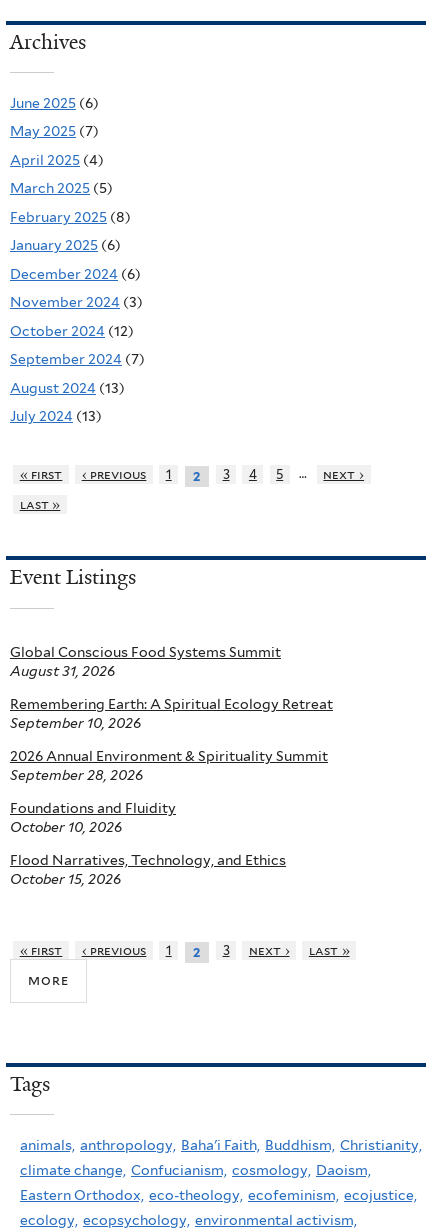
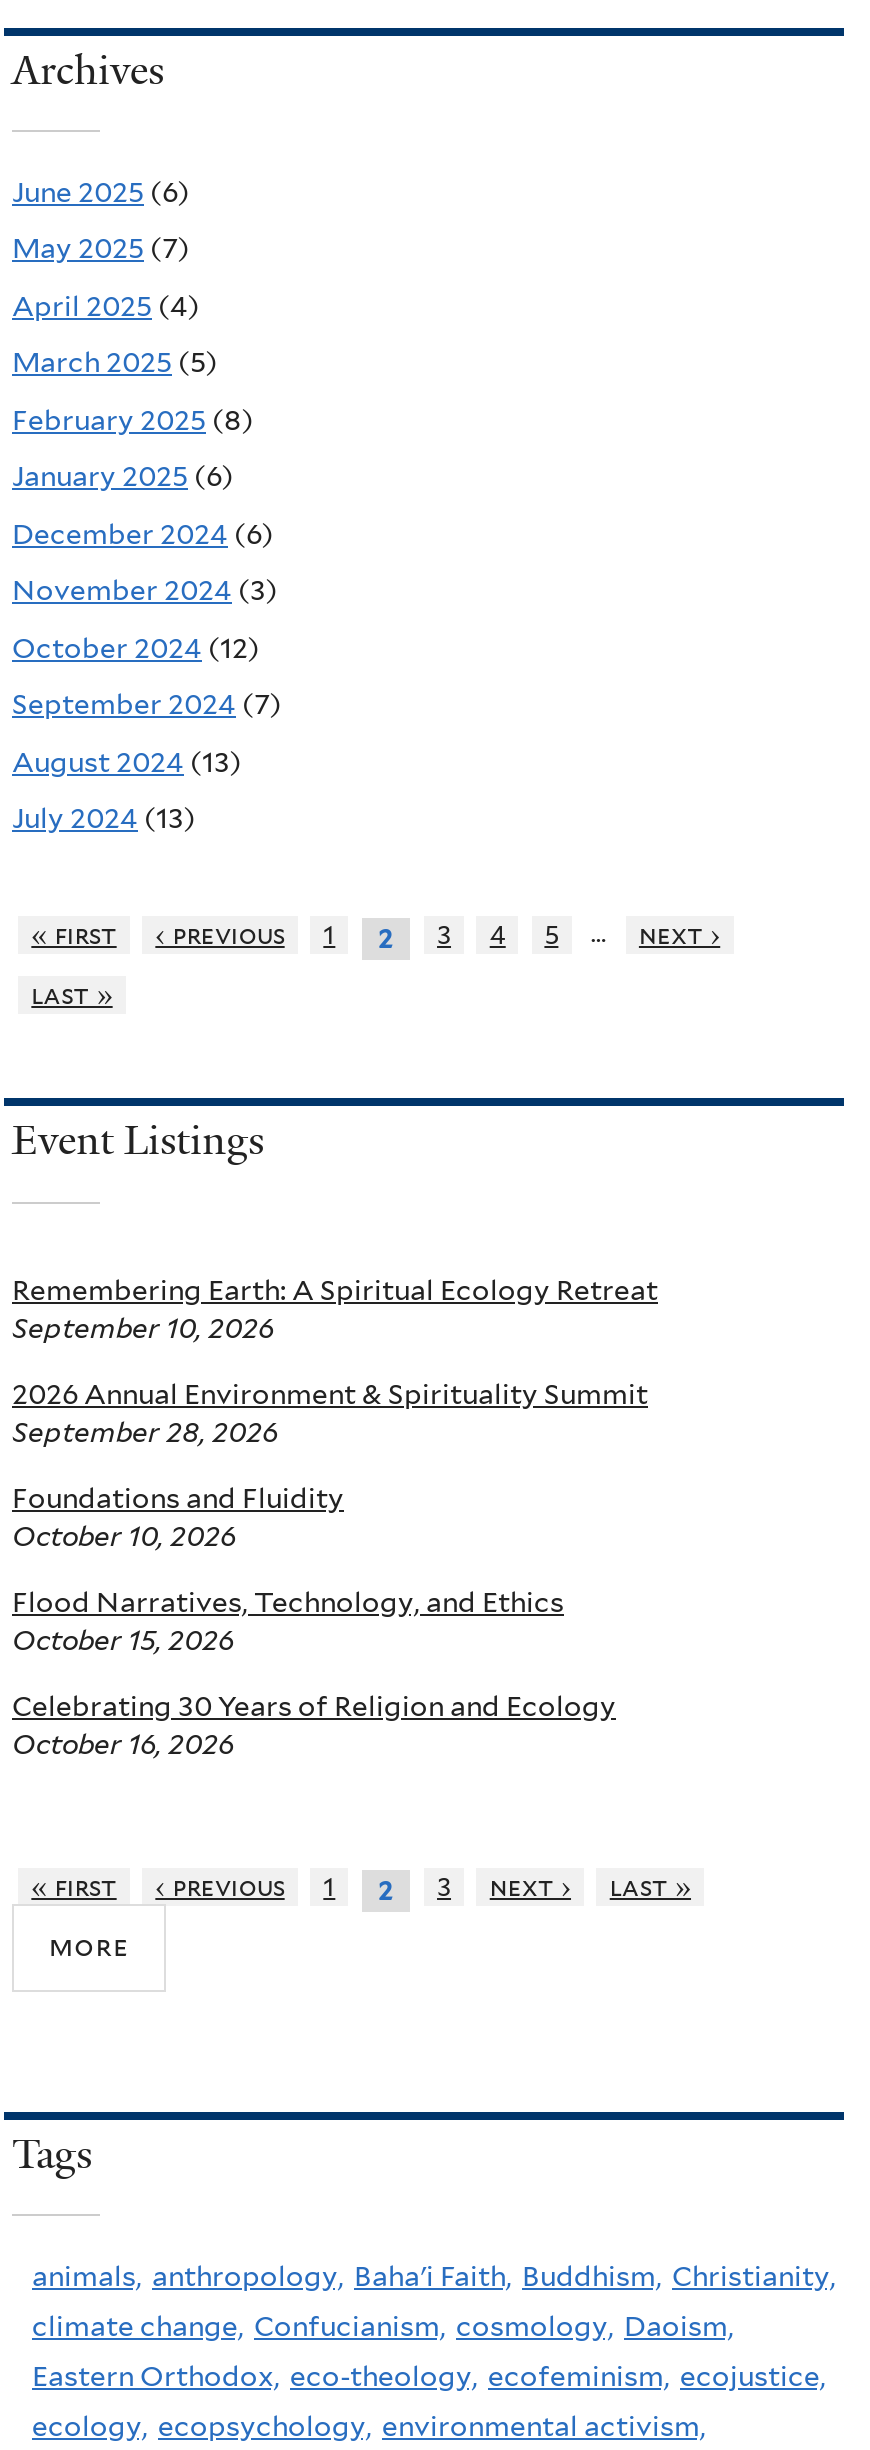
- Global Conscious Food Systems Summit
- August 31, 2026

moved up: Remembering Earth: A Spiritual Ecology Retreat | September 10, 2026 | 2026 Annual Environment & Spirituality Summit | September 28, 2026 | Foundations and Fluidity | October 10, 2026 | Flood Narratives, Technology, and Ethics | October 15, 2026

+ Celebrating 30 Years of Religion and Ecology
+ October 16, 2026
